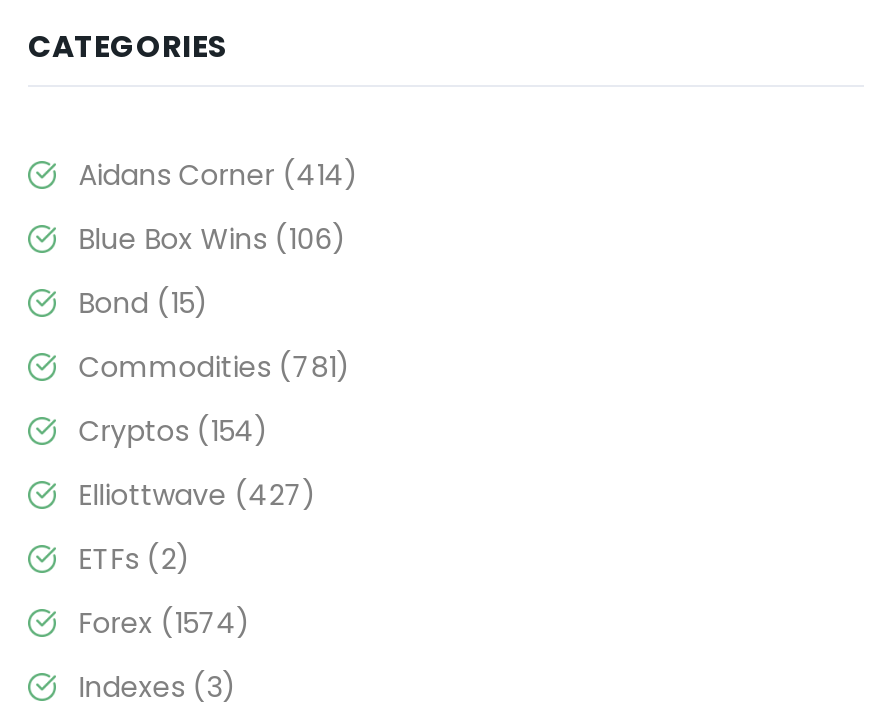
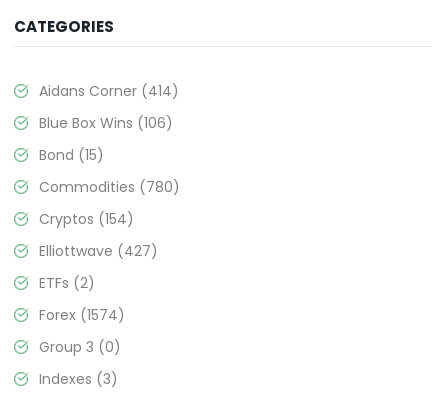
- Commodities (781)
+ Commodities (780)

+ Group 3 (0)
